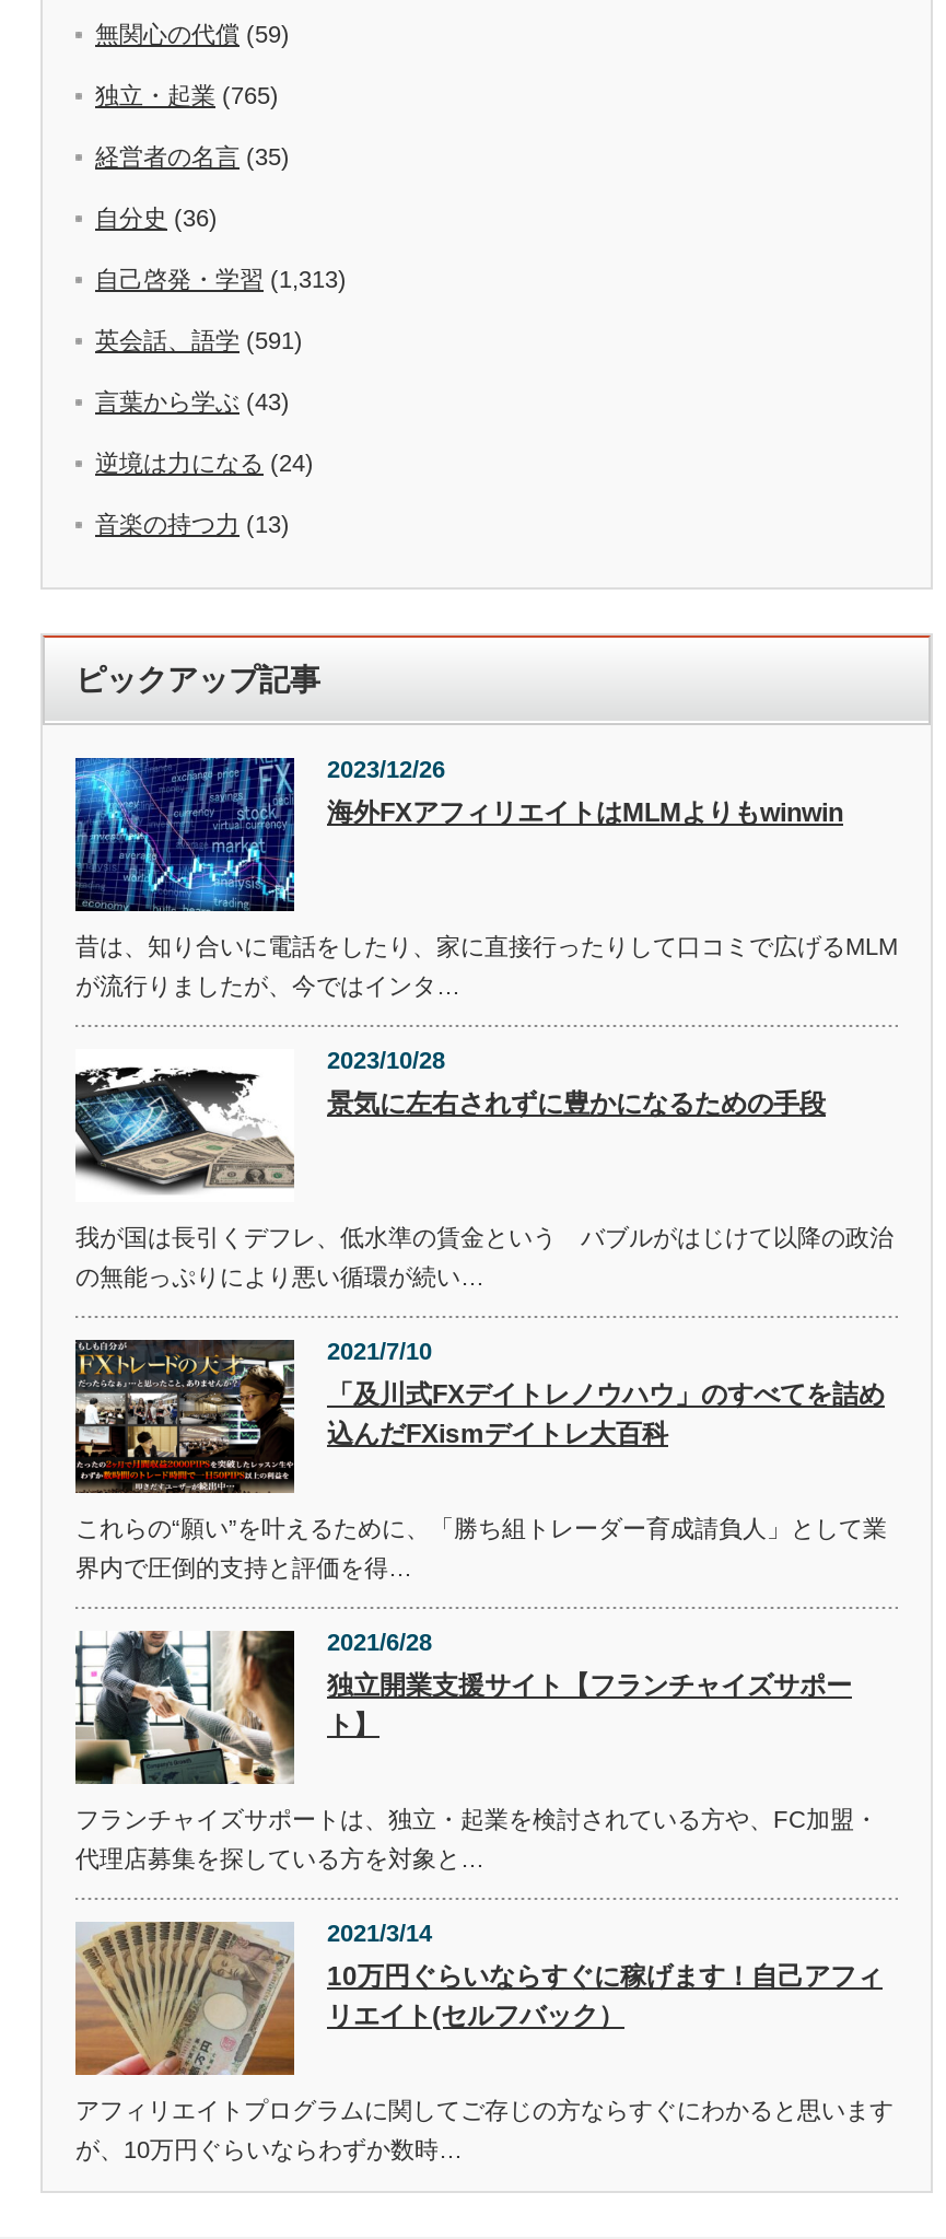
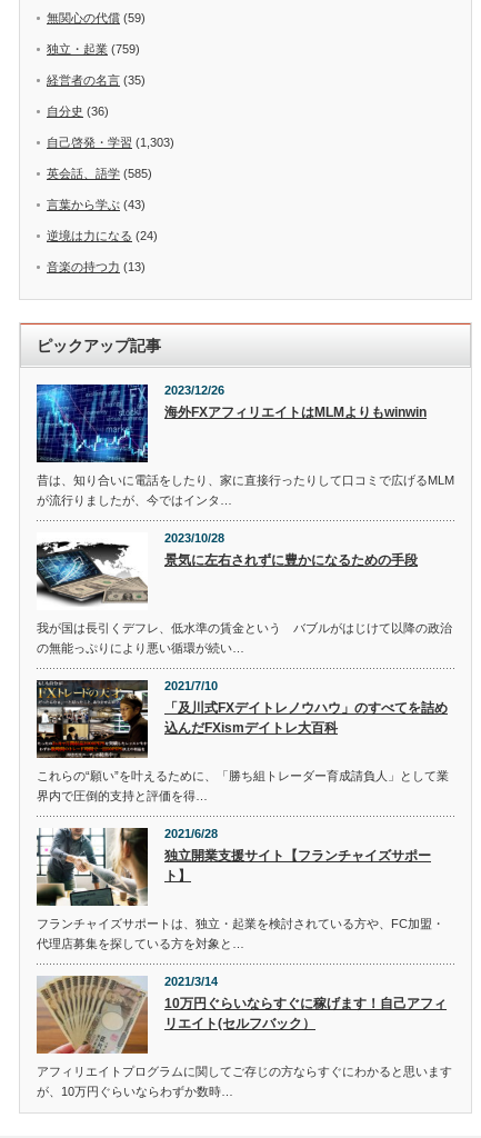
- 独立・起業(765)
+ 独立・起業(759)

- 自己啓発・学習(1,313)
+ 自己啓発・学習(1,303)

- 英会話、語学(591)
+ 英会話、語学(585)
